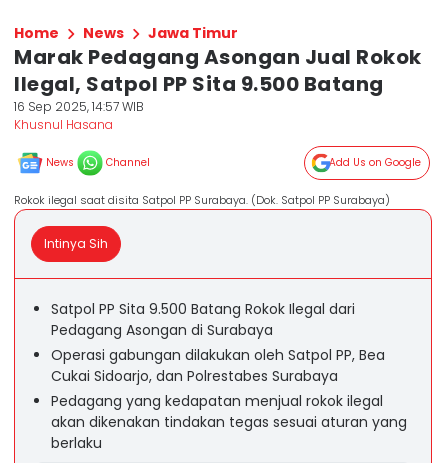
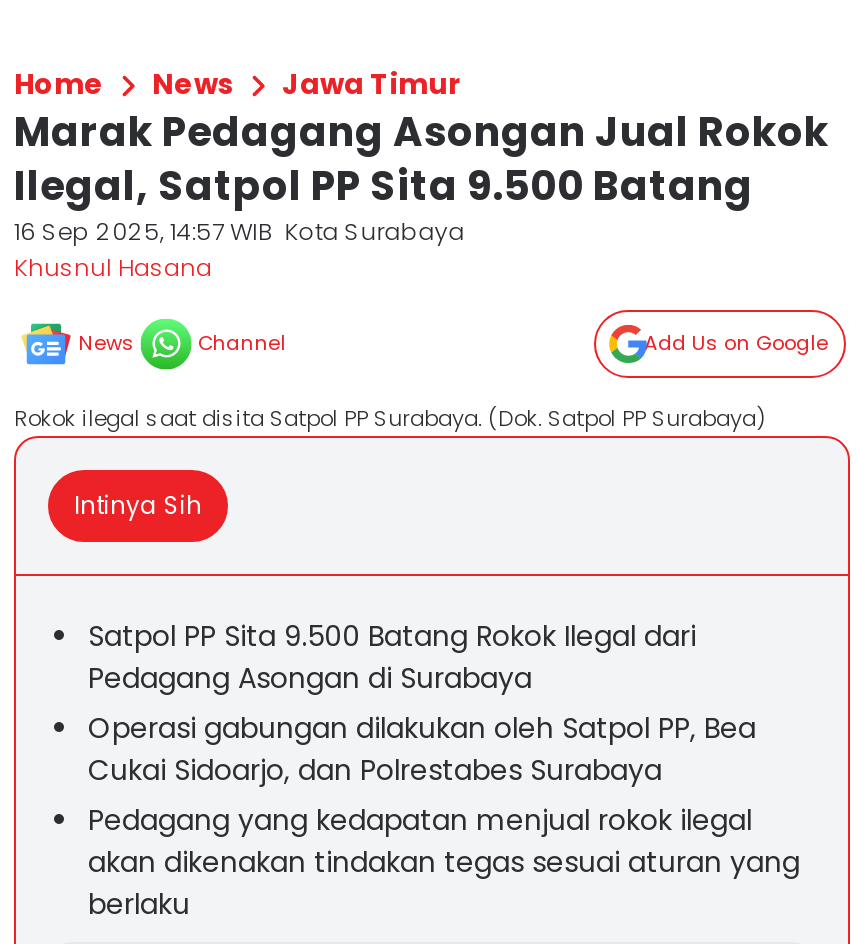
- 16 Sep 2025, 14:57 WIB
+ 16 Sep 2025, 14:57 WIB Kota Surabaya
